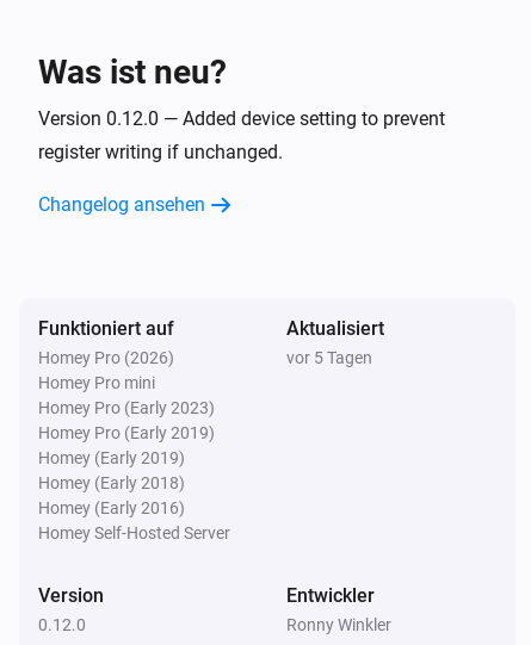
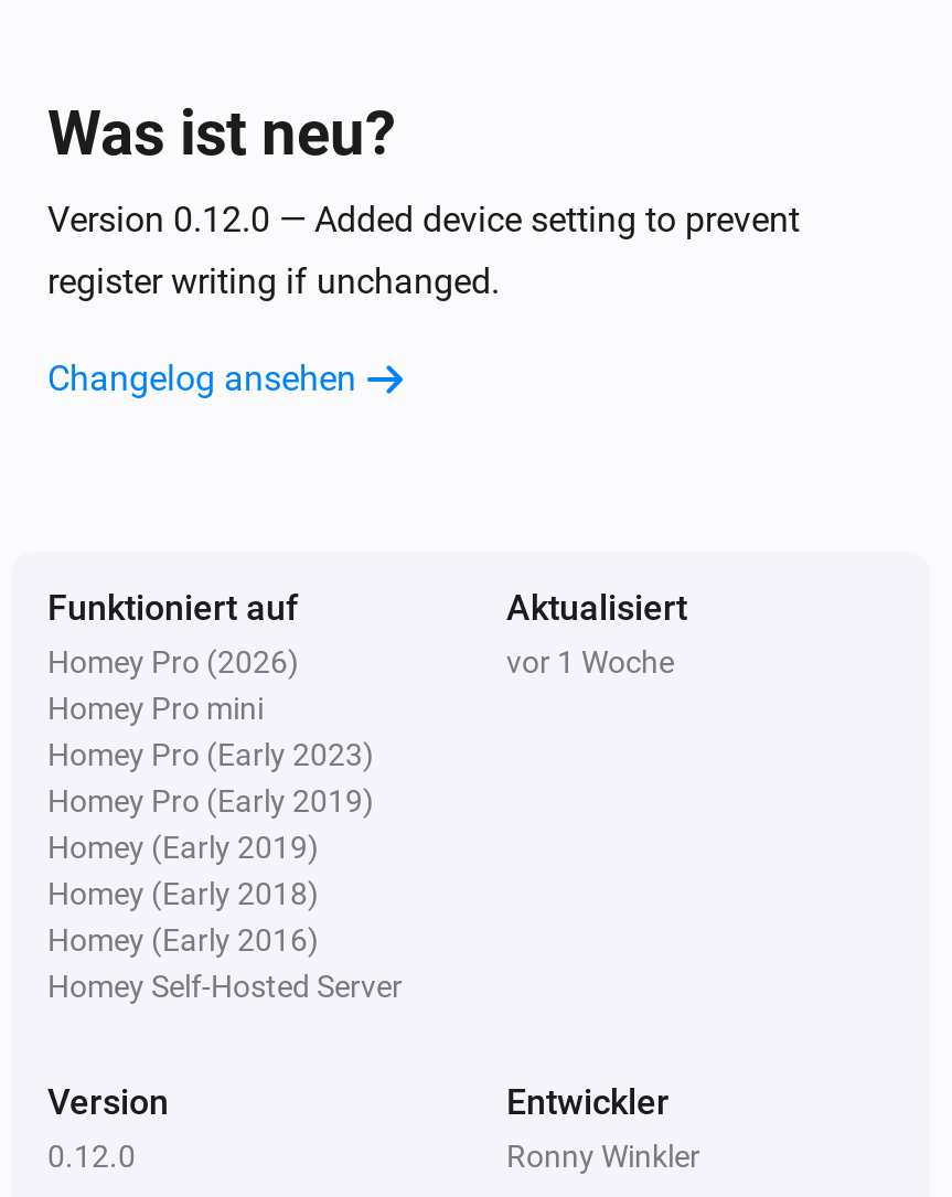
- vor 5 Tagen
+ vor 1 Woche
